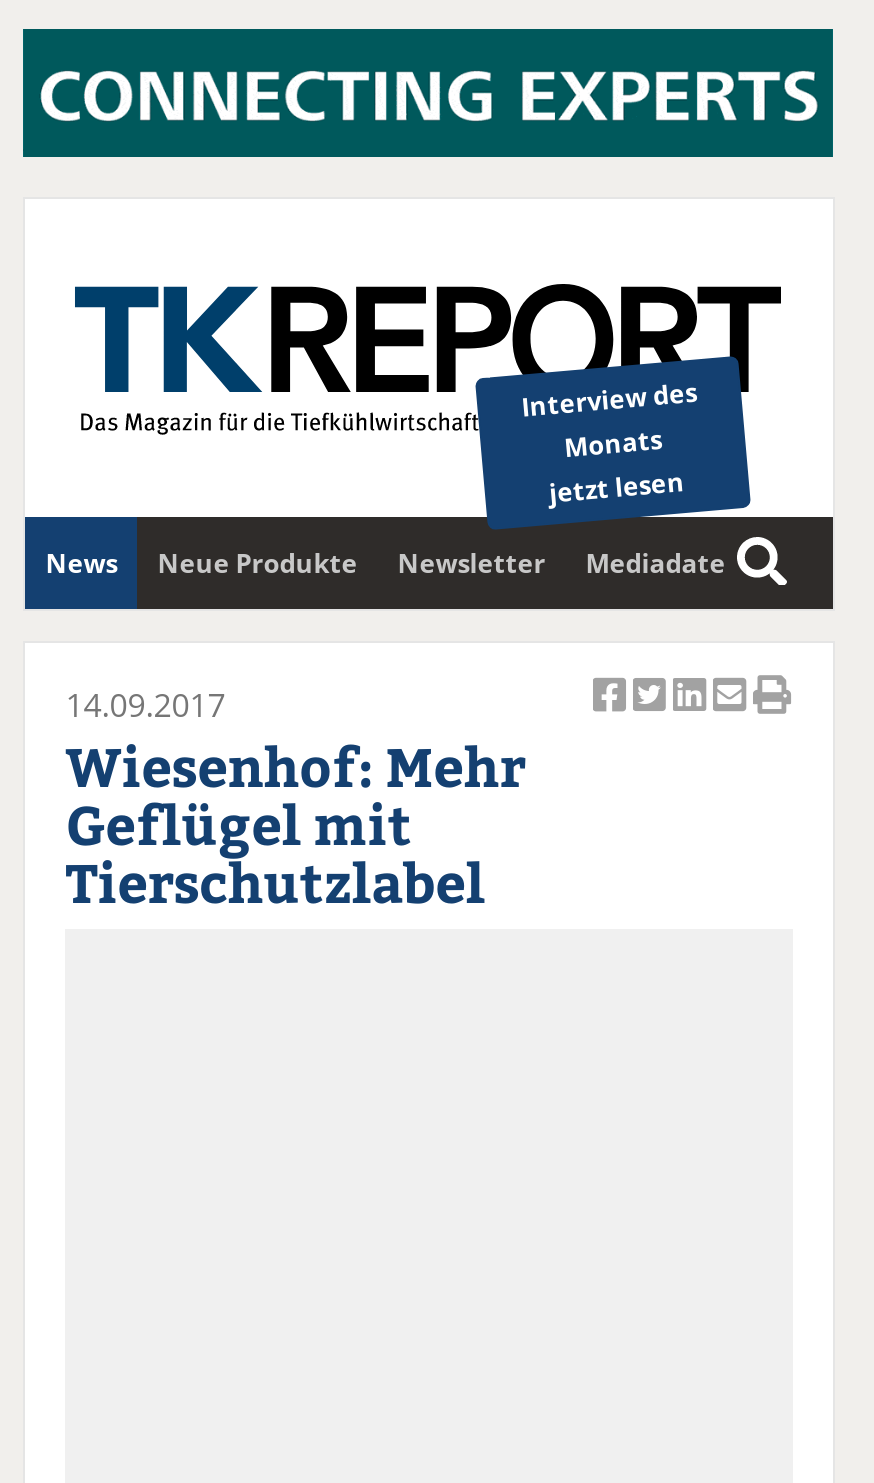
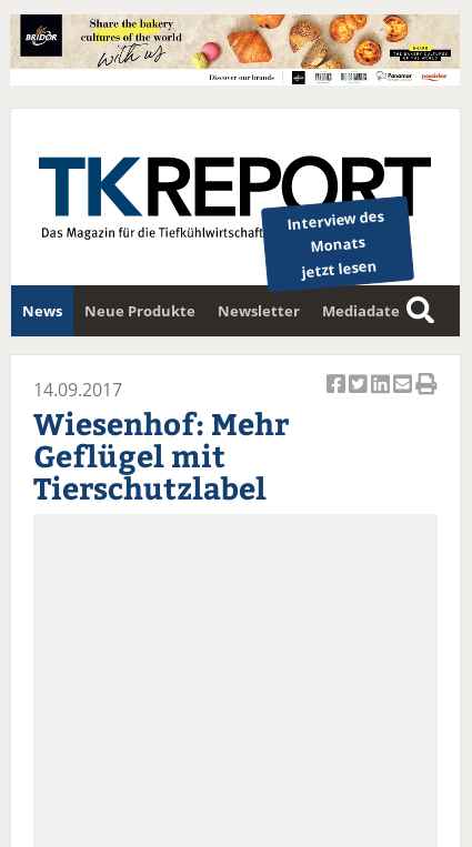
- [image]
+ [image]
